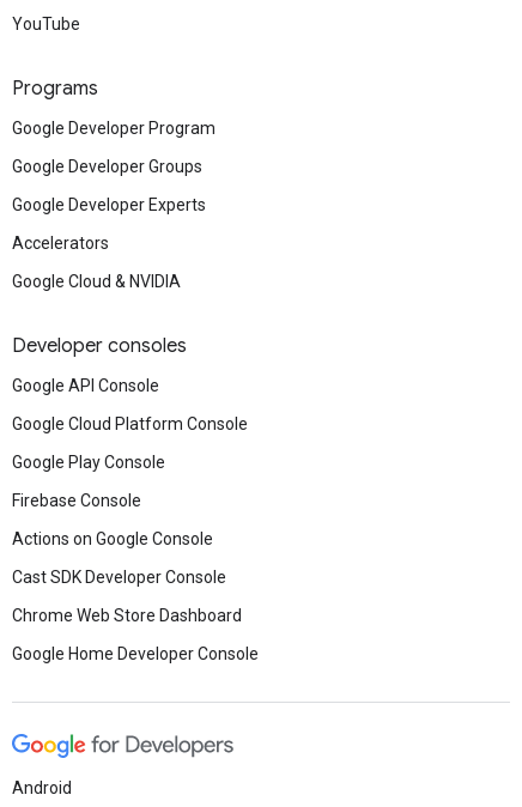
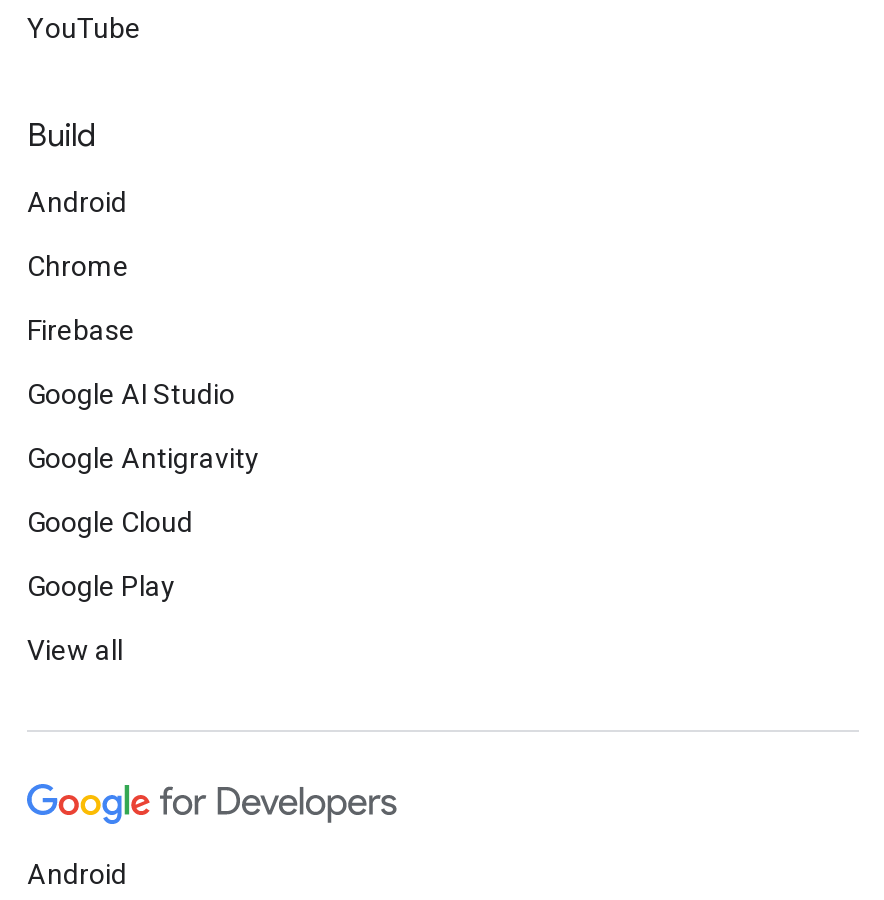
- Programs
- Google Developer Program
- Google Developer Groups
- Google Developer Experts
- Accelerators
- Google Cloud & NVIDIA
- Developer consoles
- Google API Console
- Google Cloud Platform Console
- Google Play Console
- Firebase Console
- Actions on Google Console
- Cast SDK Developer Console
- Chrome Web Store Dashboard
- Google Home Developer Console
+ Build
+ Android
+ Chrome
+ Firebase
+ Google AI Studio
+ Google Antigravity
+ Google Cloud
+ Google Play
+ View all
